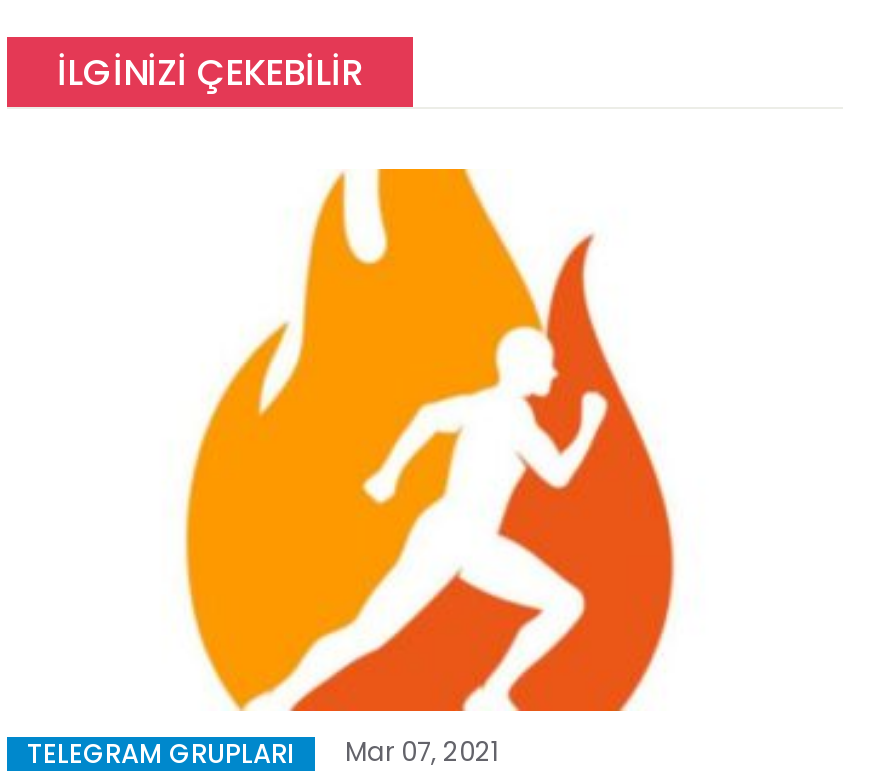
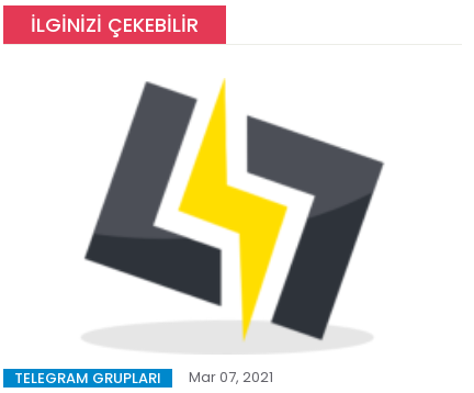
- [image]
+ [image]
